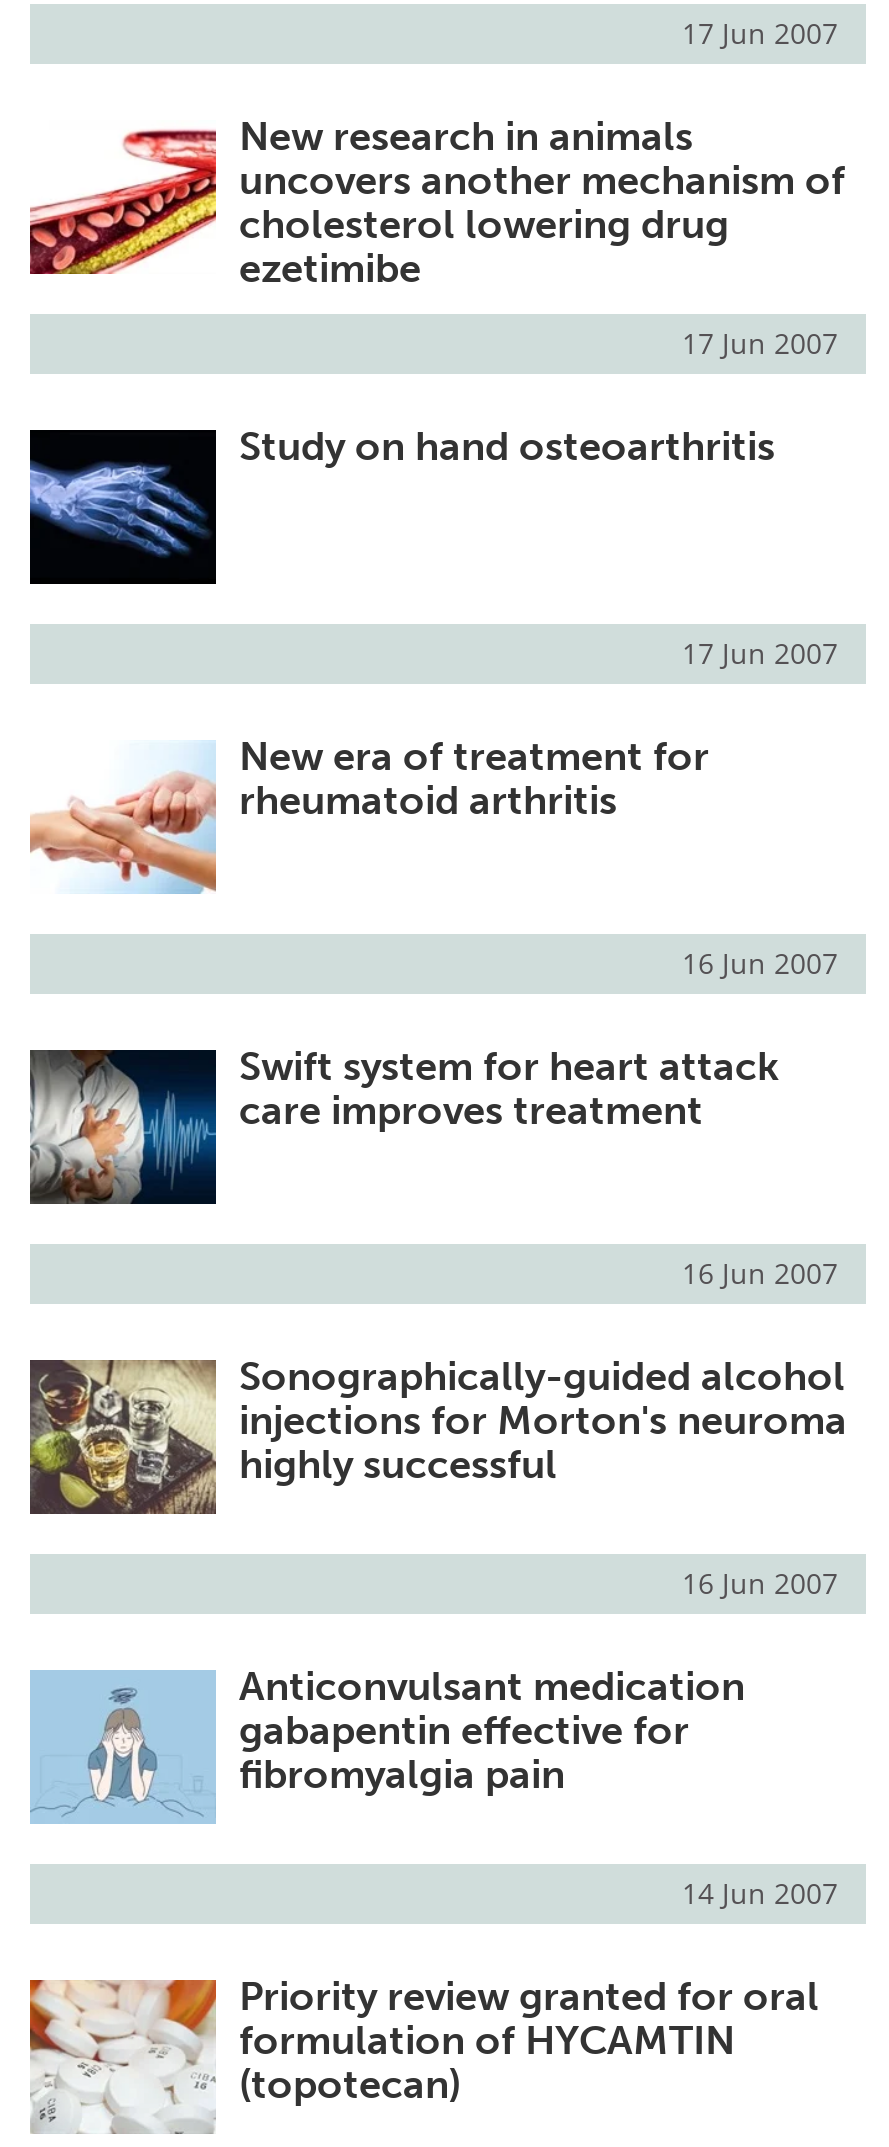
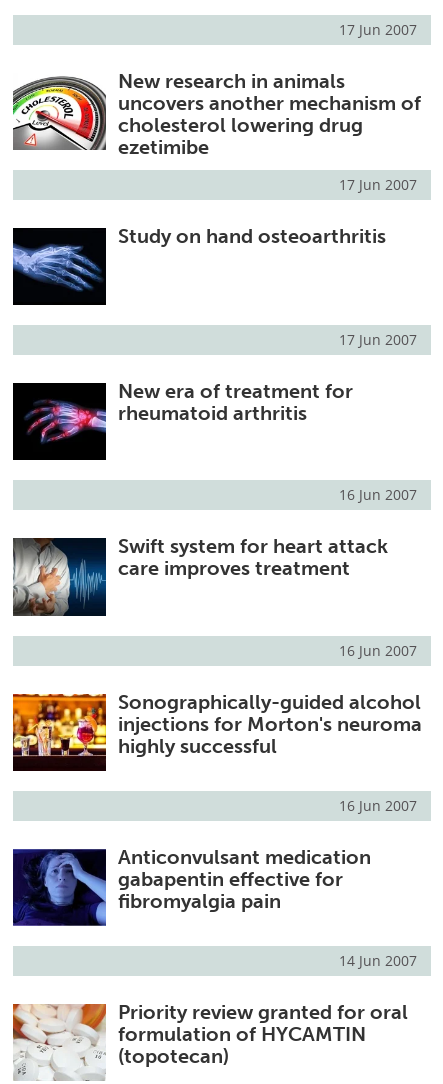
- [image]
+ [image]

- [image]
+ [image]

- [image]
+ [image]

- [image]
+ [image]
